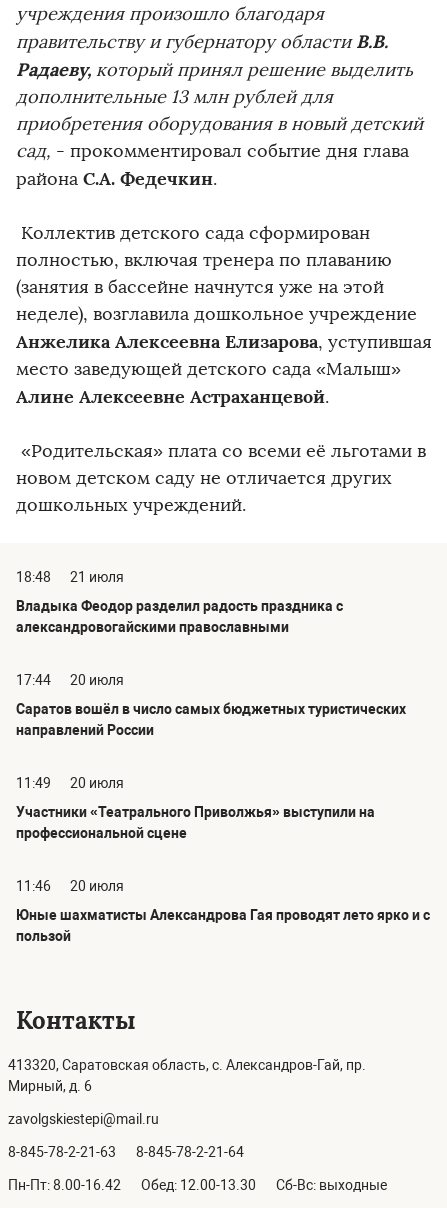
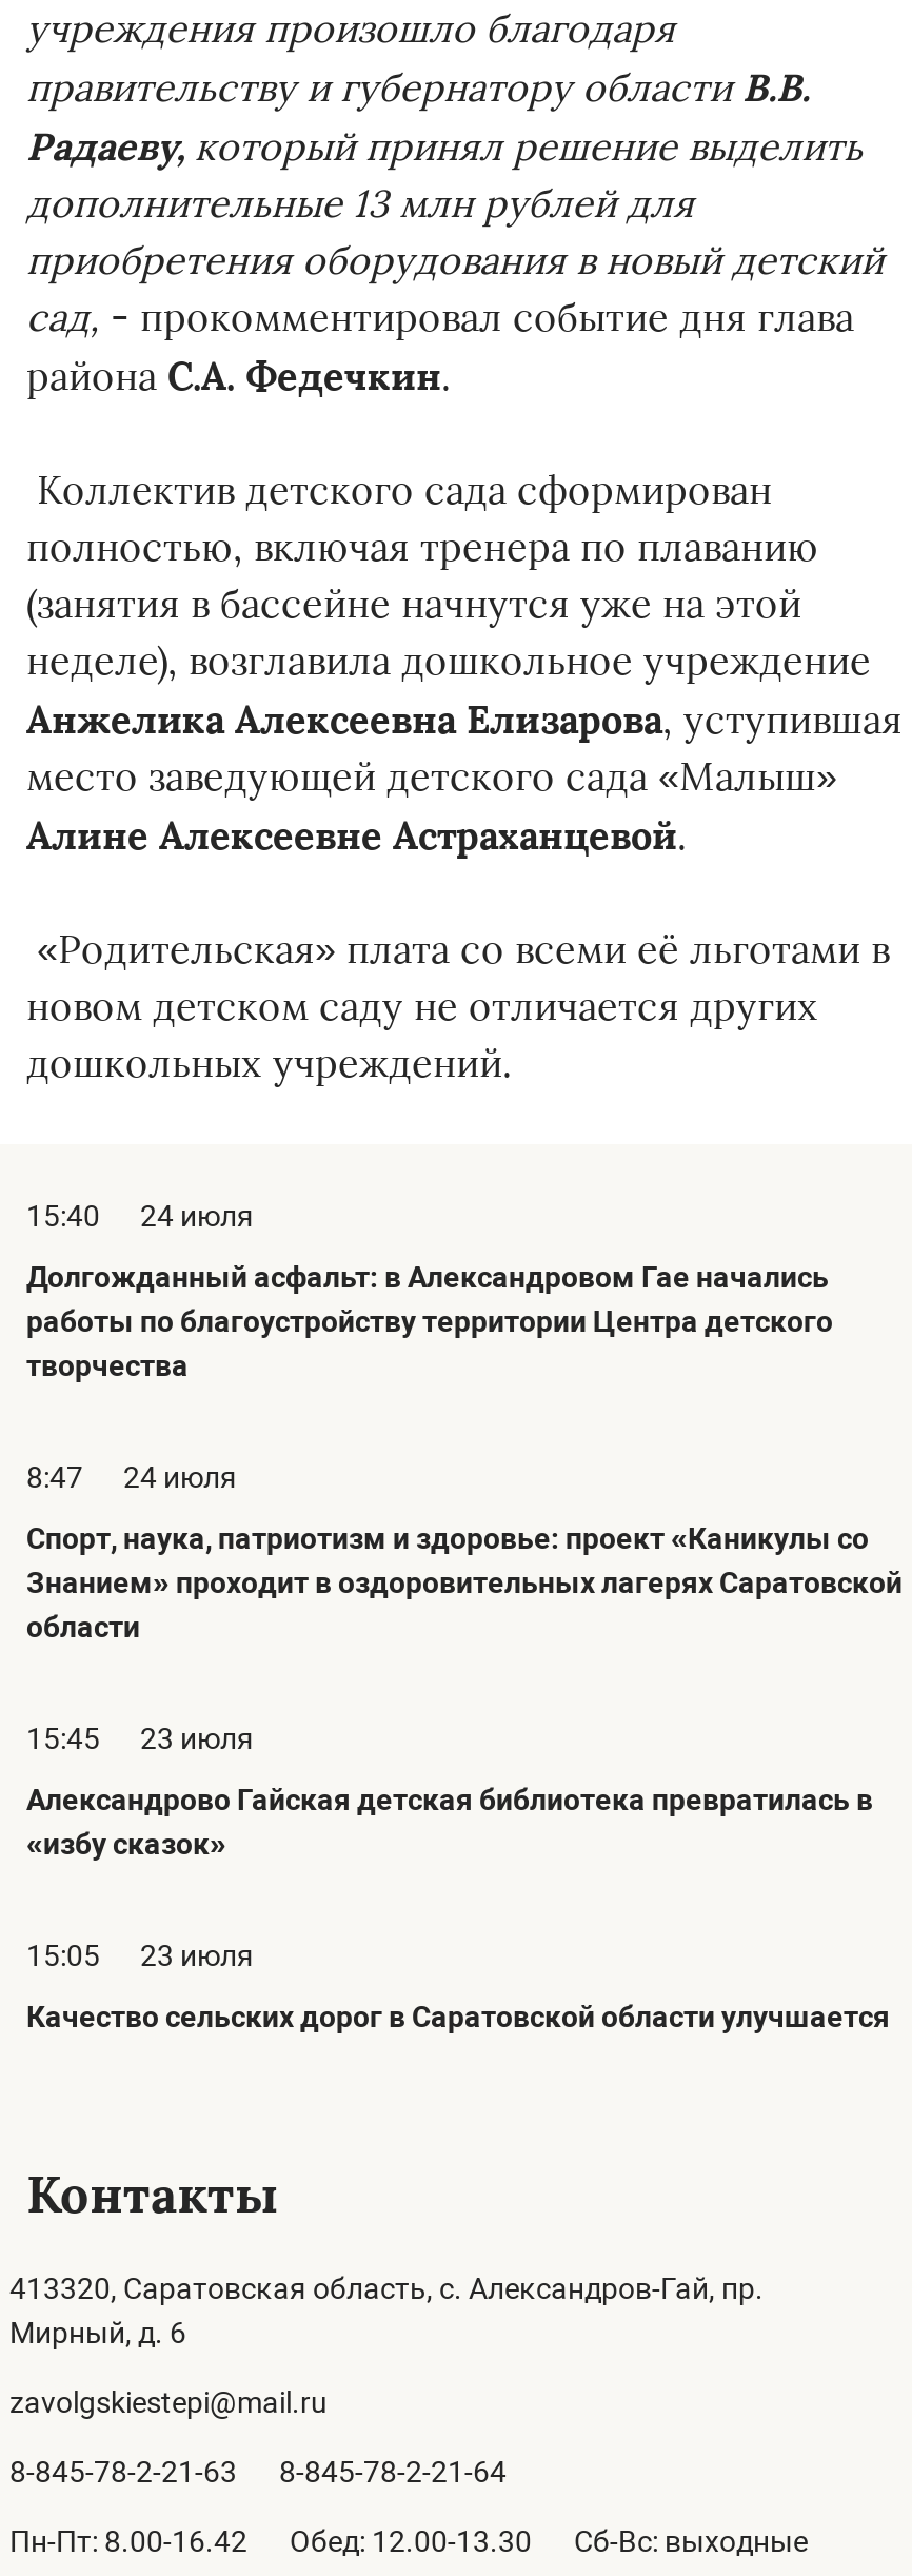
- 18:48
- 21 июля
+ 15:40
+ 24 июля

- Владыка Феодор разделил радость праздника с
- александровогайскими православными
+ Долгожданный асфальт: в Александровом Гае начались
+ работы по благоустройству территории Центра детского
+ творчества

- 17:44
- 20 июля
+ 8:47
+ 24 июля

- Саратов вошёл в число самых бюджетных туристических
- направлений России
+ Спорт, наука, патриотизм и здоровье: проект «Каникулы со
+ Знанием» проходит в оздоровительных лагерях Саратовской
+ области

- 11:49
- 20 июля
+ 15:45
+ 23 июля

- Участники «Театрального Приволжья» выступили на
- профессиональной сцене
+ Александрово Гайская детская библиотека превратилась в
+ «избу сказок»

- 11:46
- 20 июля
+ 15:05
+ 23 июля

- Юные шахматисты Александрова Гая проводят лето ярко и с
- пользой
+ Качество сельских дорог в Саратовской области улучшается
